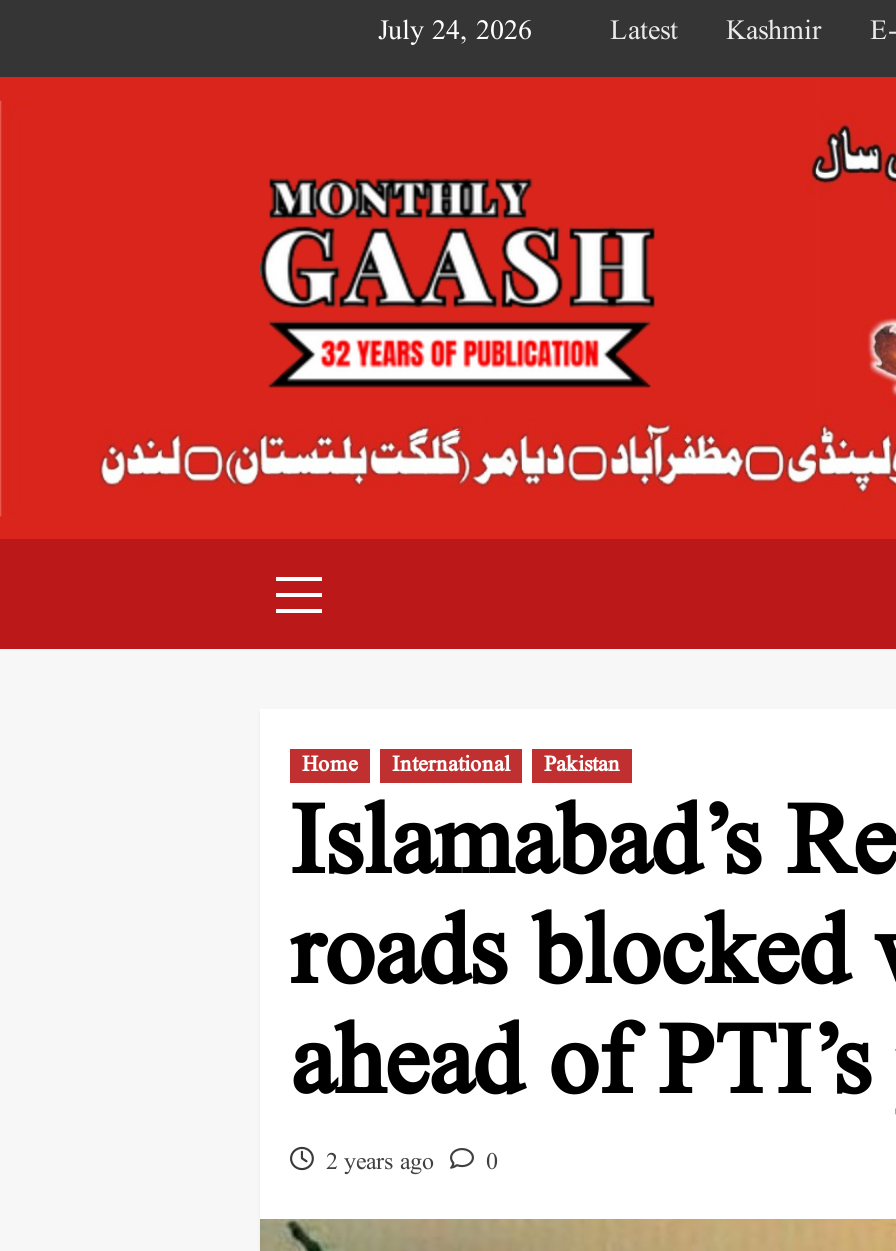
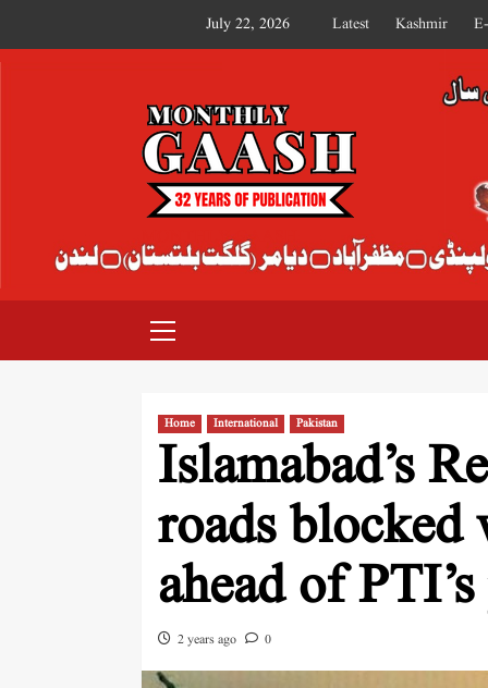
- July 24, 2026
+ July 22, 2026
